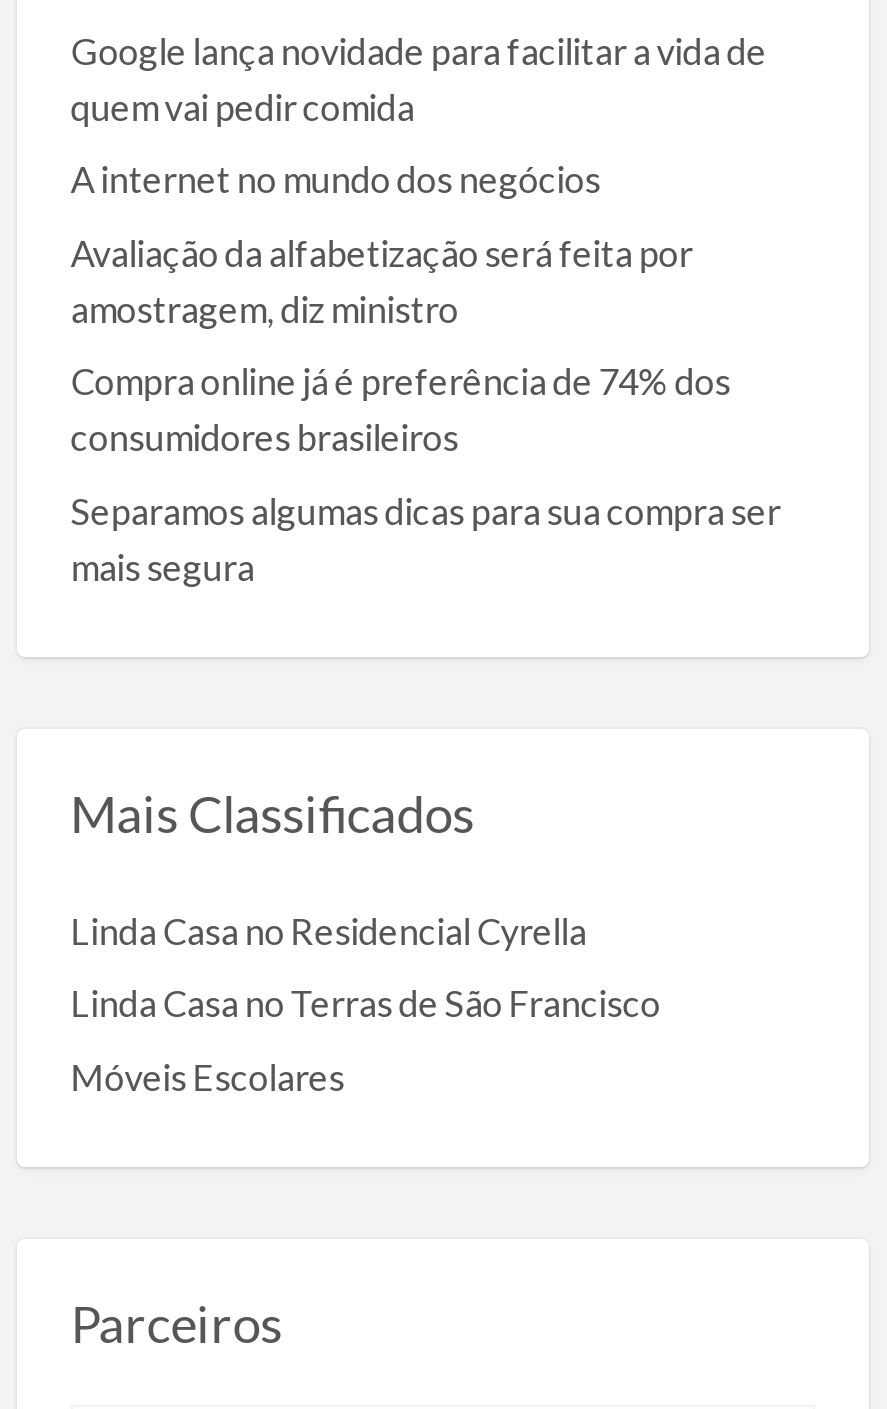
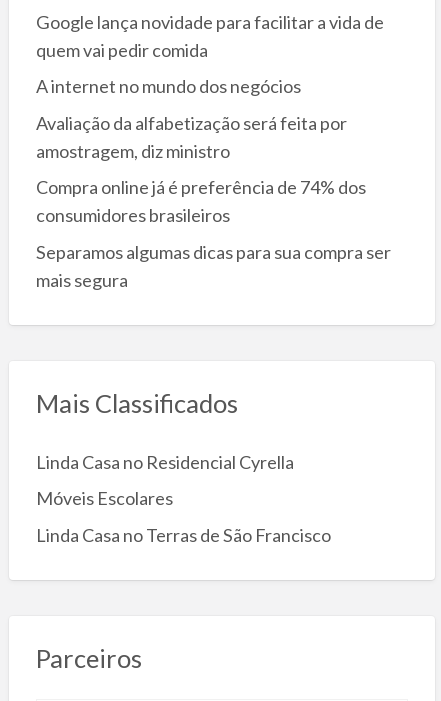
moved down: Linda Casa no Terras de São Francisco

moved up: Móveis Escolares
